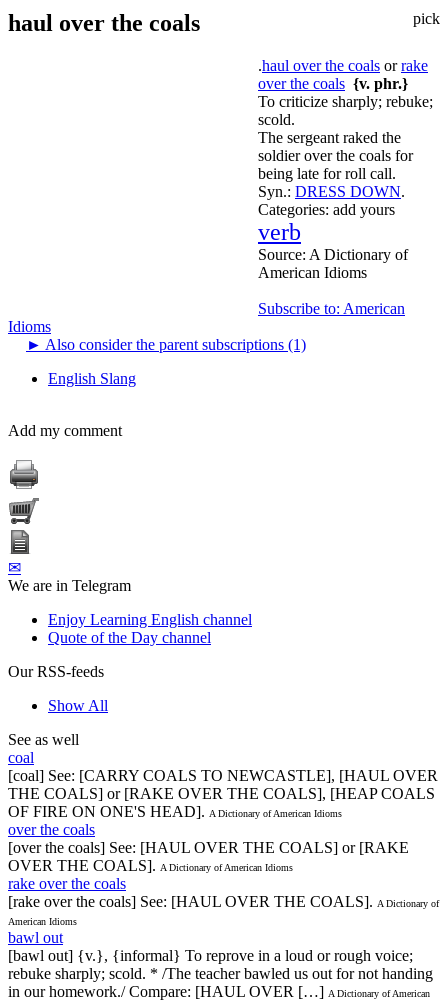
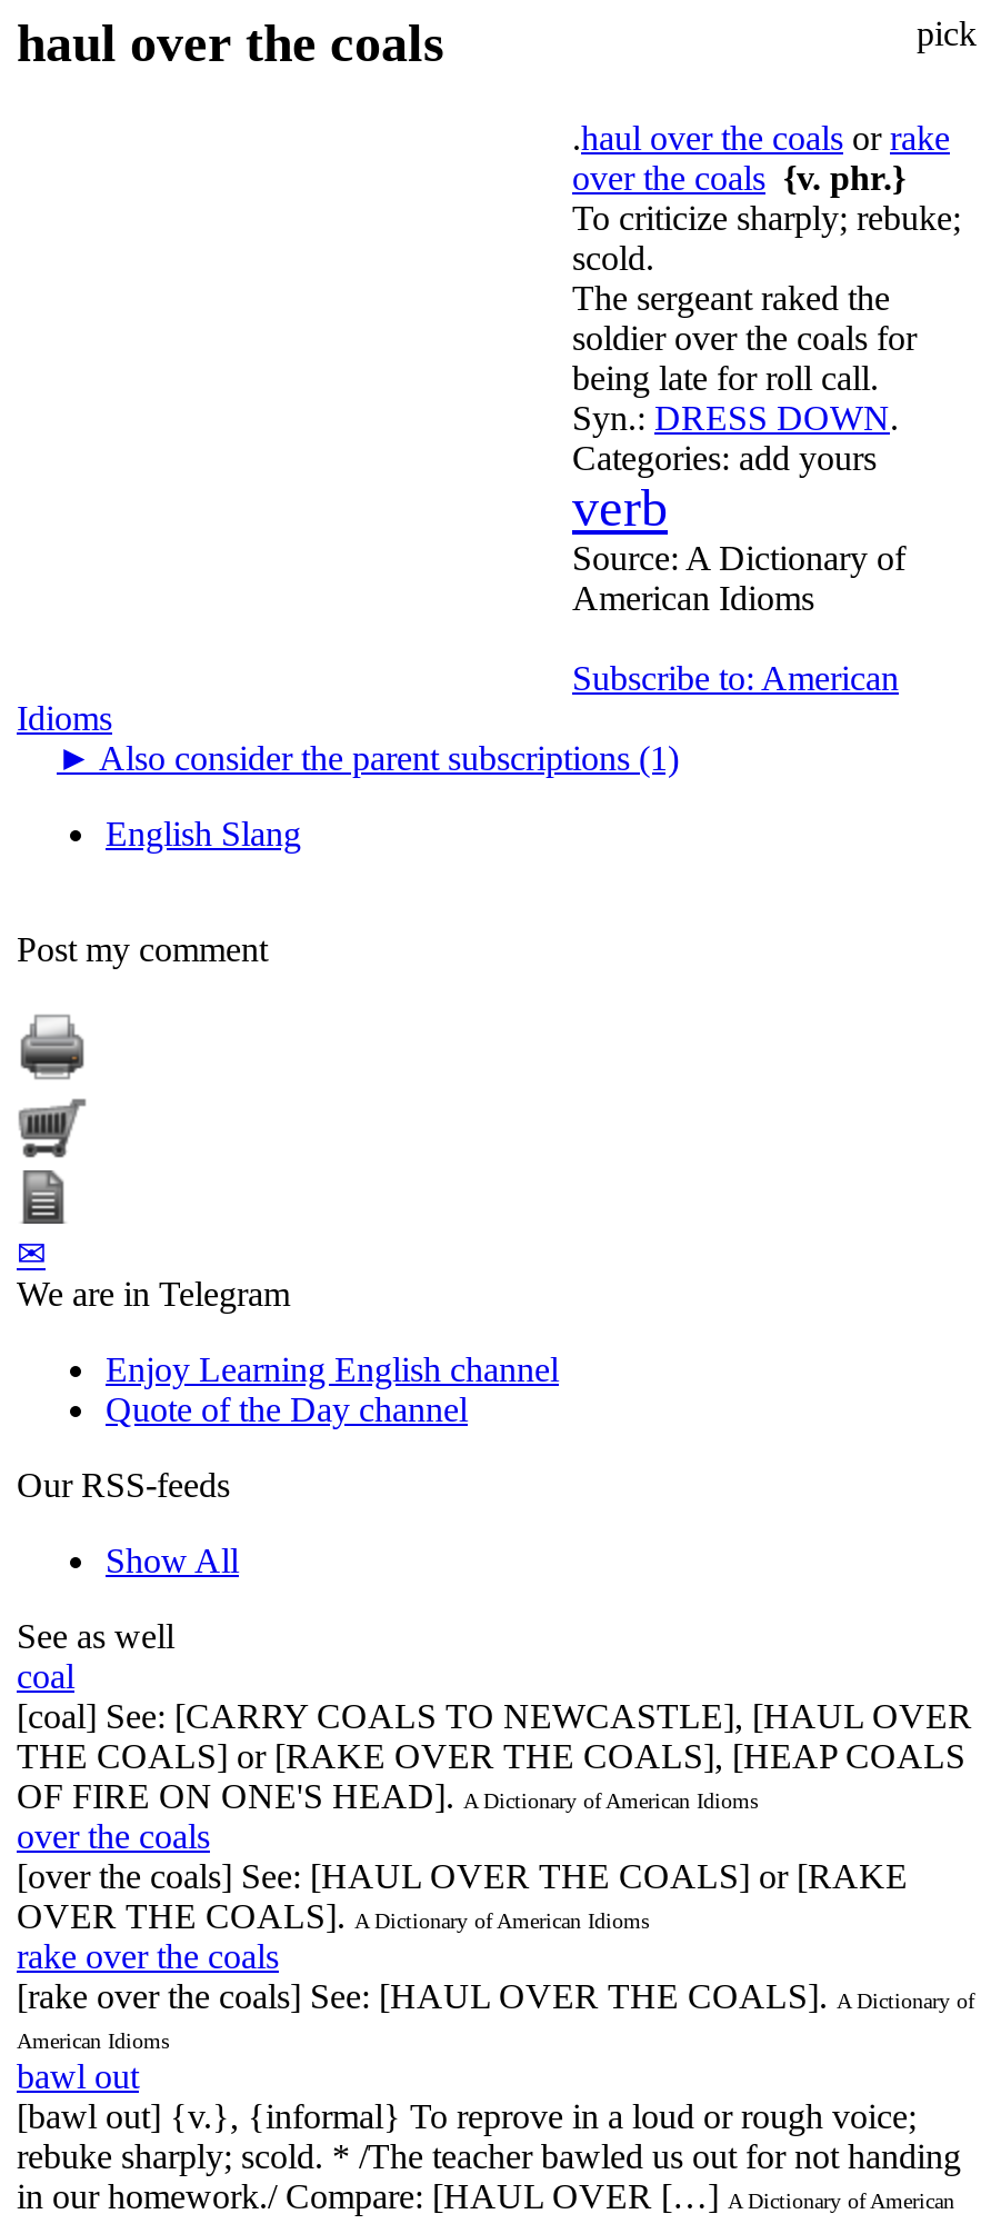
- Add my comment
+ Post my comment
